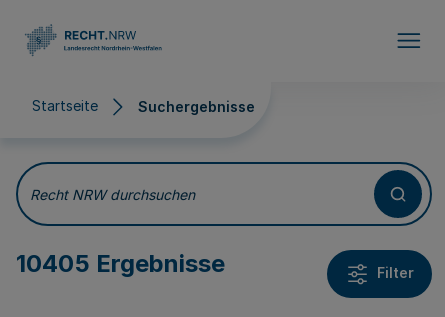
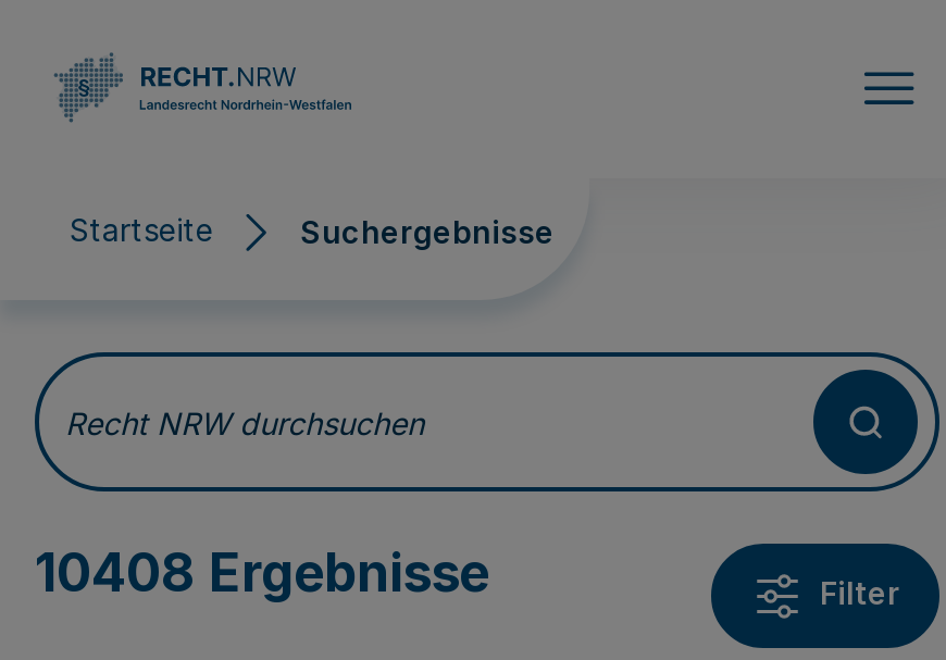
- 10405 Ergebnisse
+ 10408 Ergebnisse
